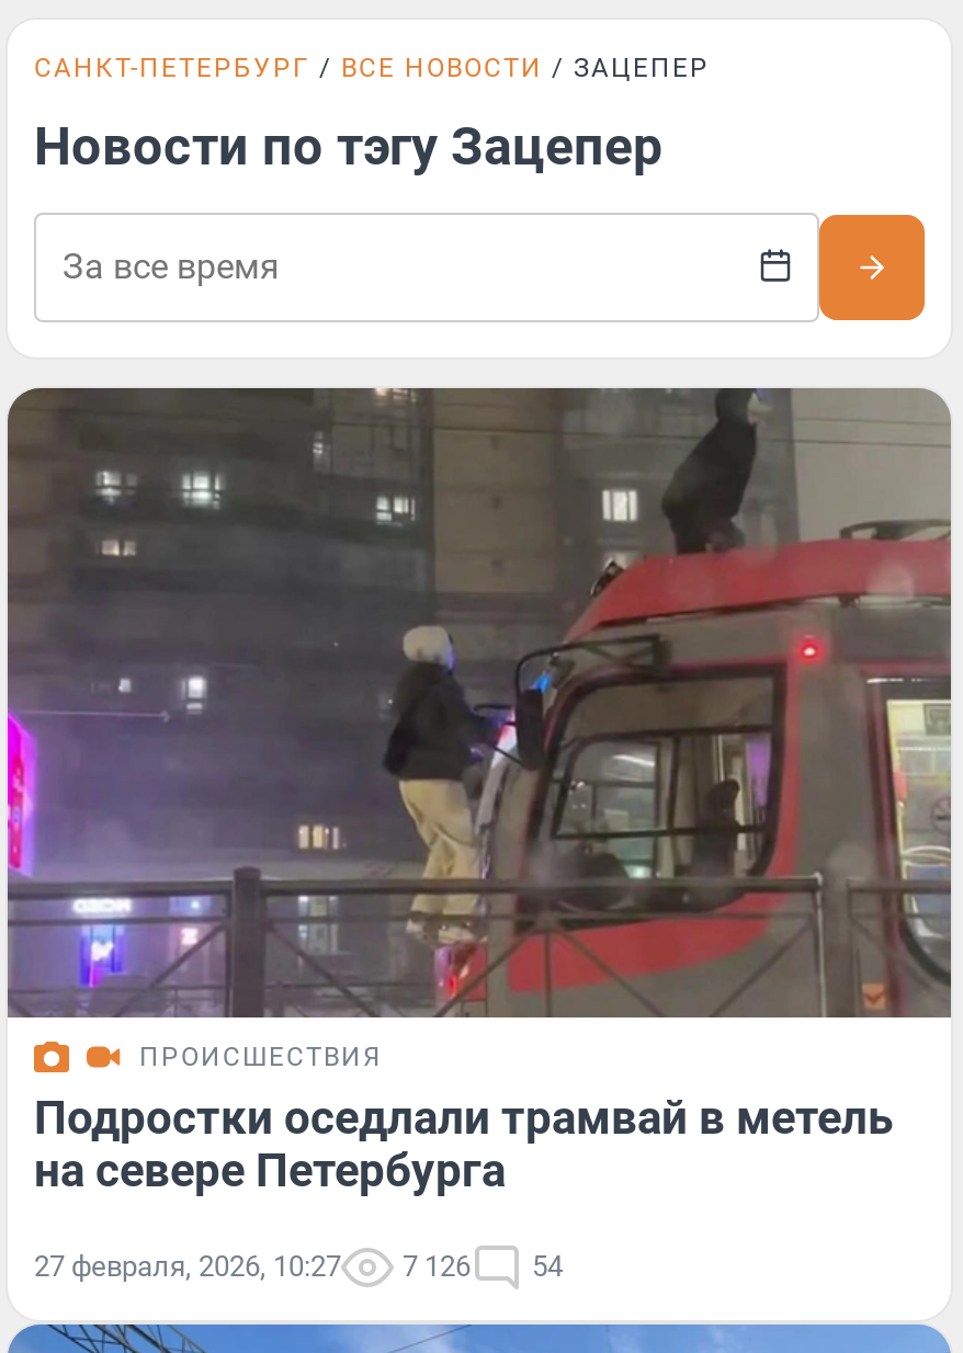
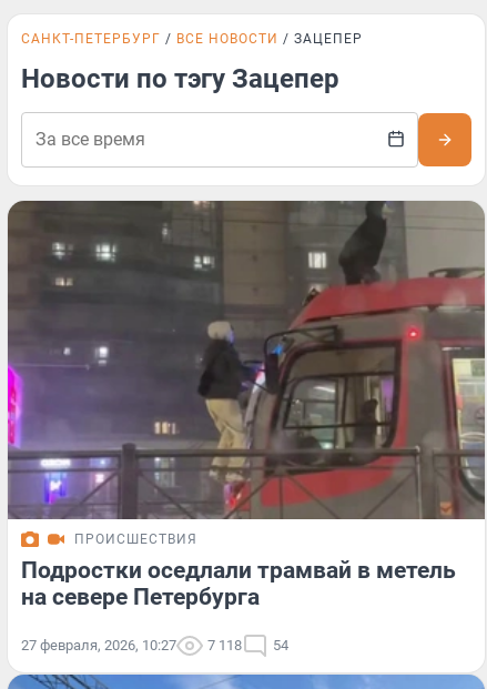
- 27 февраля, 2026, 10:27 7 126 54
+ 27 февраля, 2026, 10:27 7 118 54
